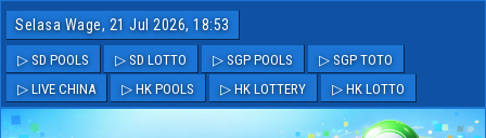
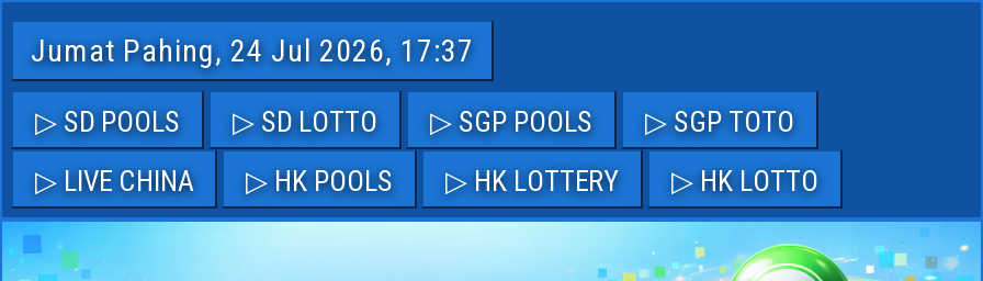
- Selasa Wage, 21 Jul 2026, 18:53
+ Jumat Pahing, 24 Jul 2026, 17:37
